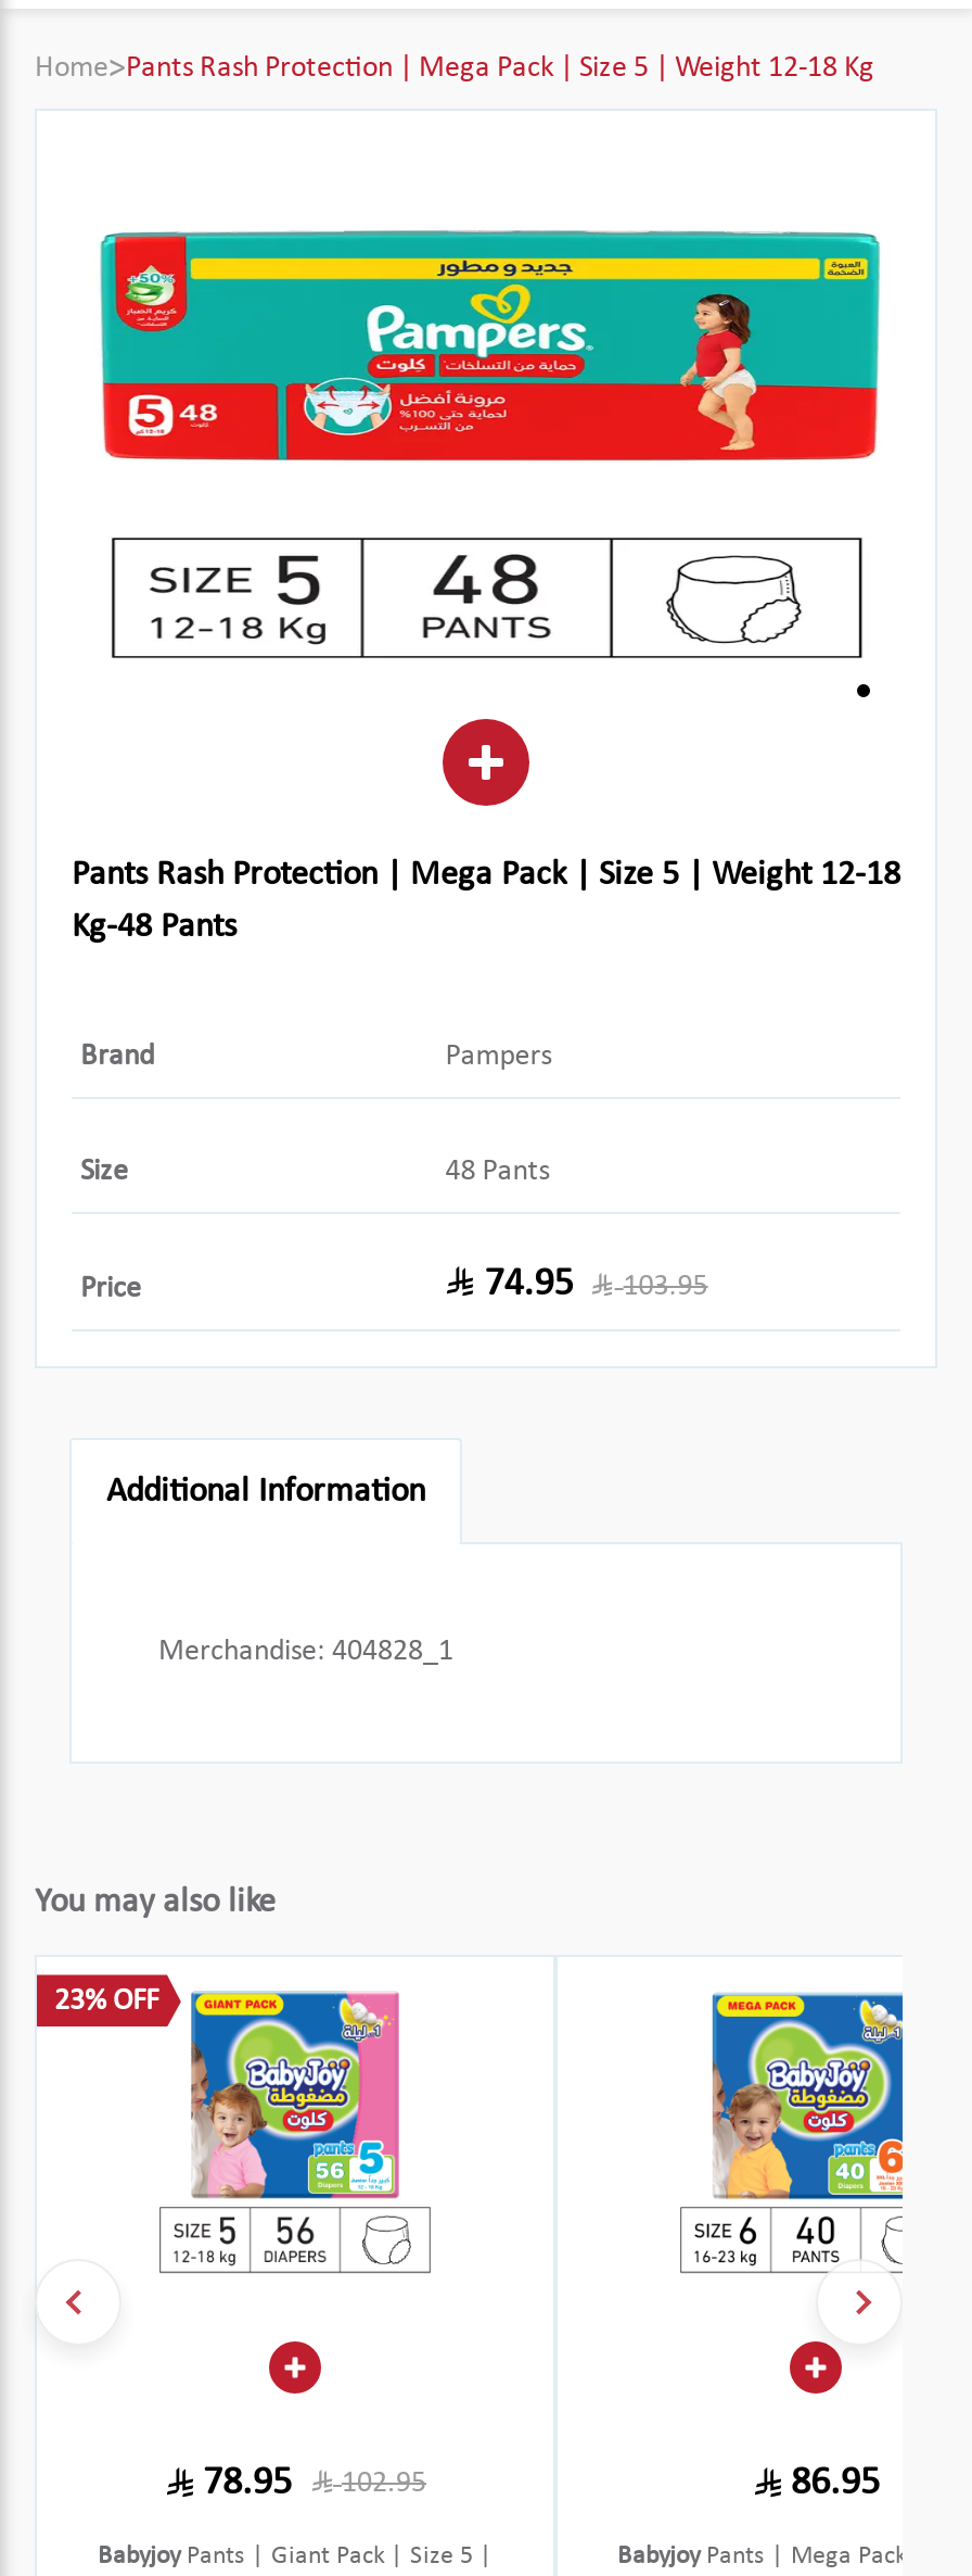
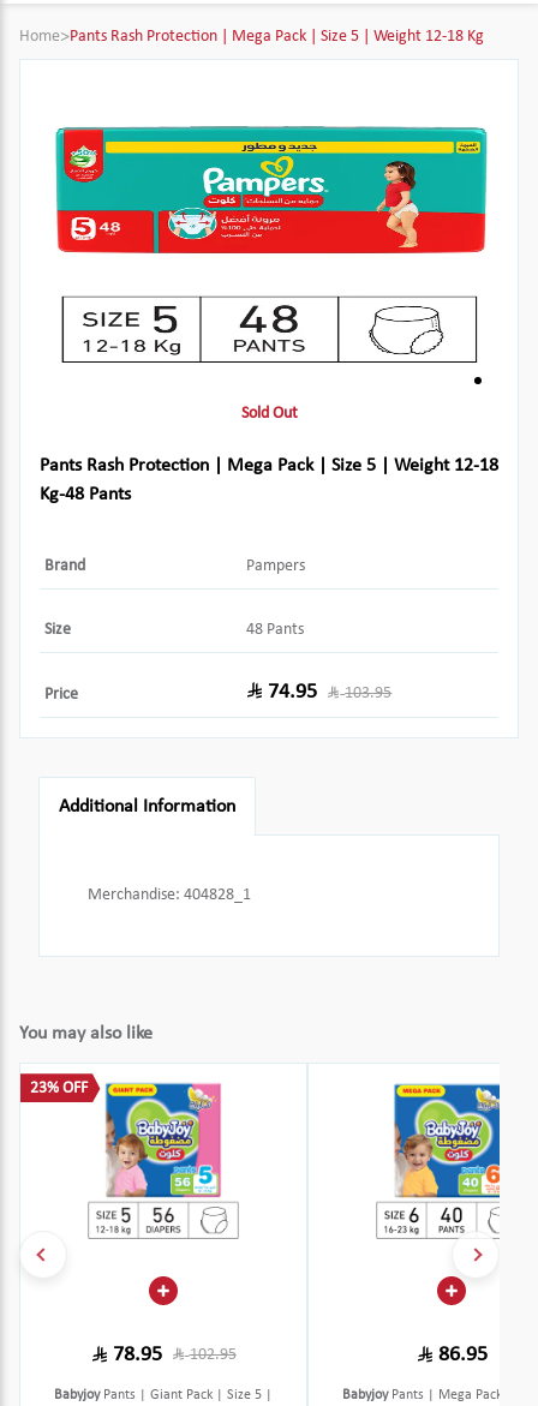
+ Sold Out
